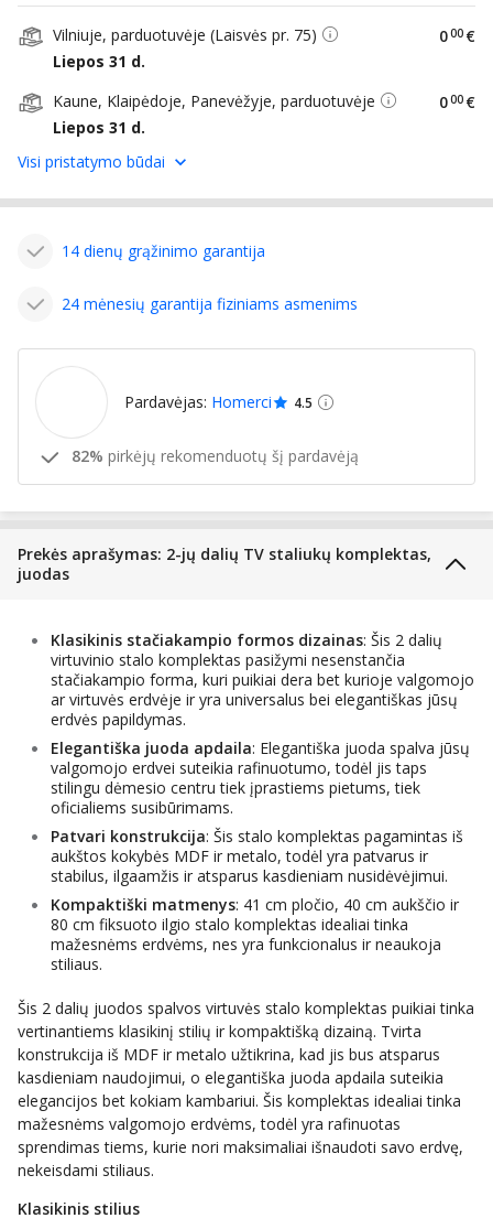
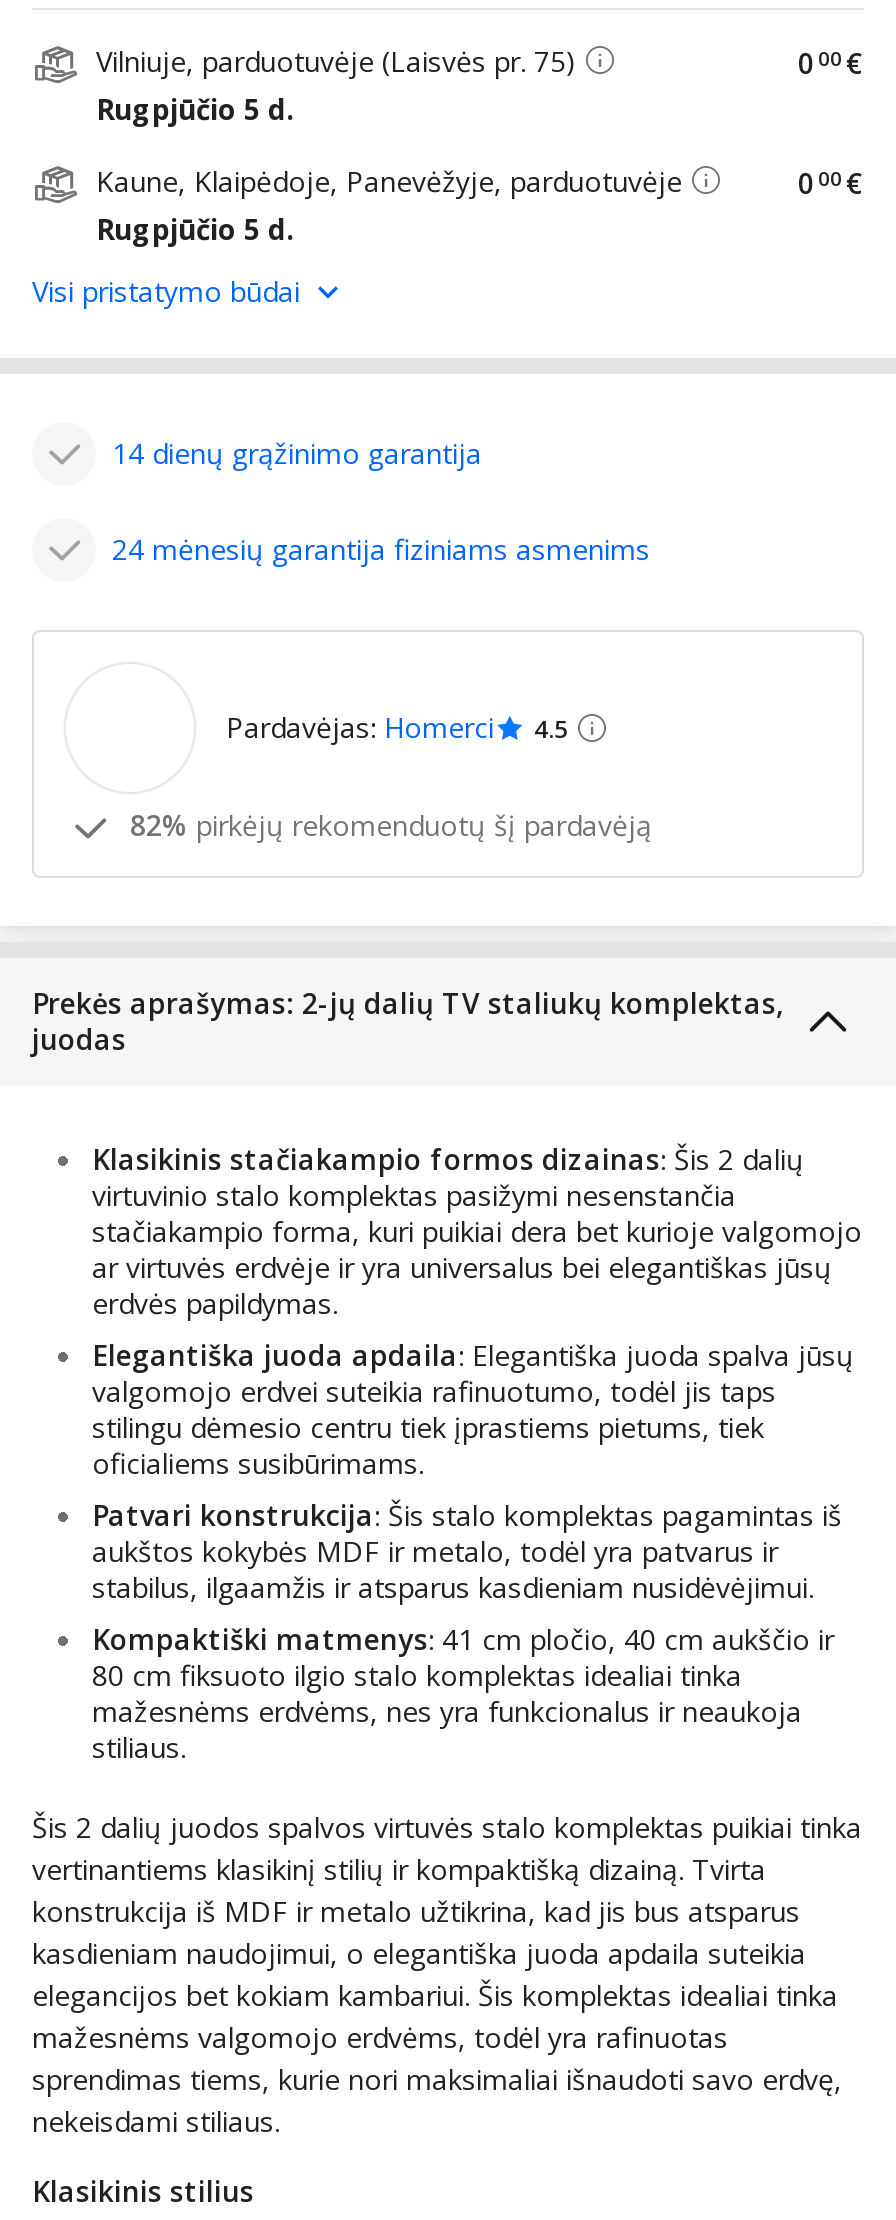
- Liepos 31 d.
+ Rugpjūčio 5 d.

- Liepos 31 d.
+ Rugpjūčio 5 d.
